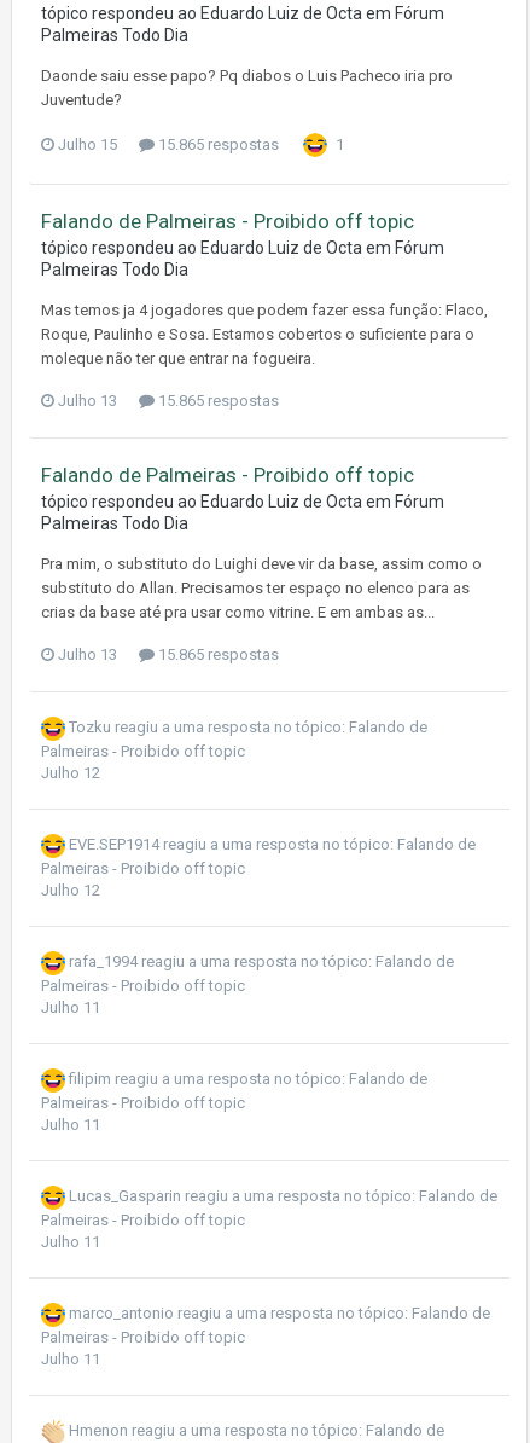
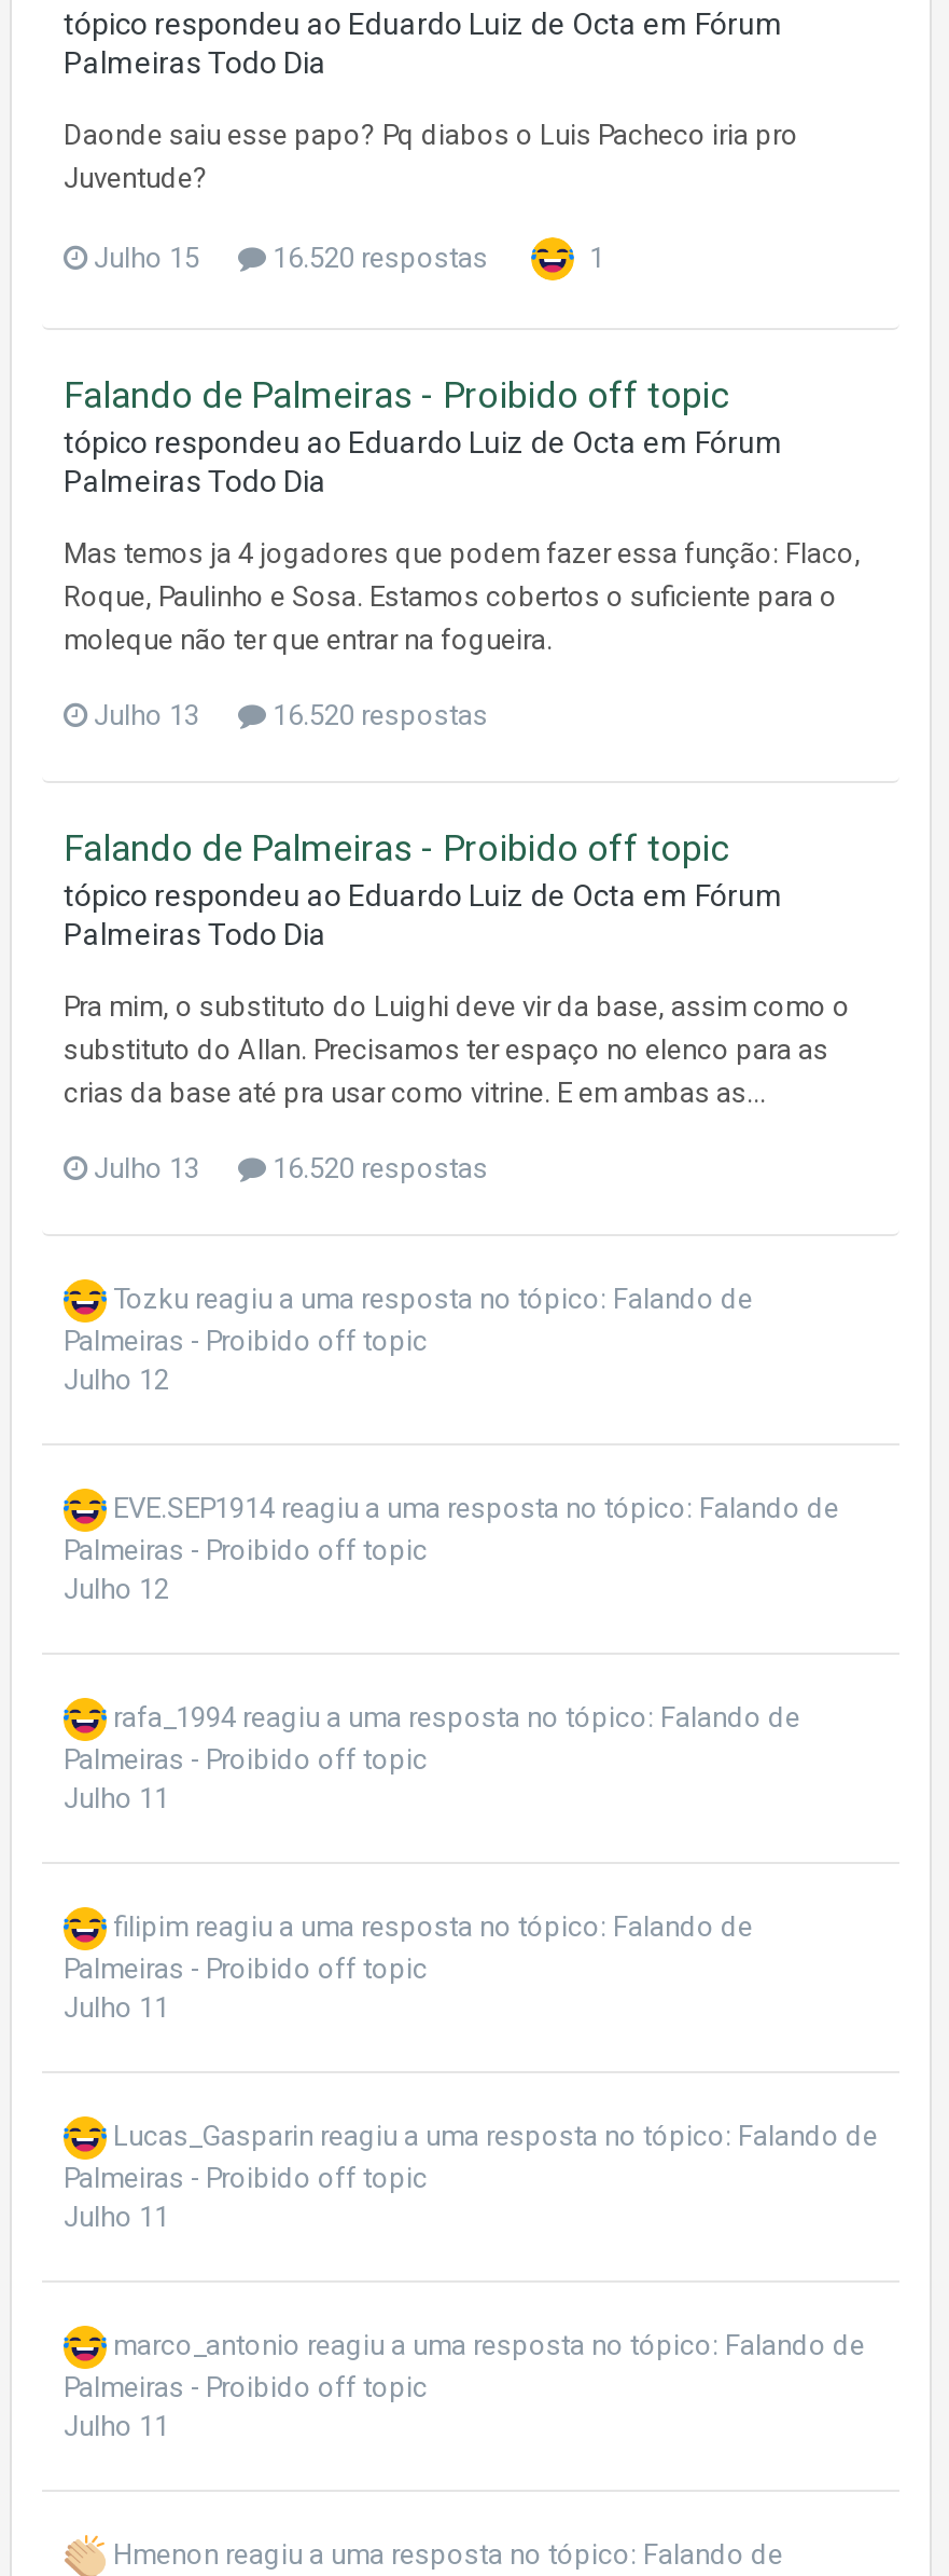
- 15.865 respostas
+ 16.520 respostas

- 15.865 respostas
+ 16.520 respostas

- 15.865 respostas
+ 16.520 respostas
